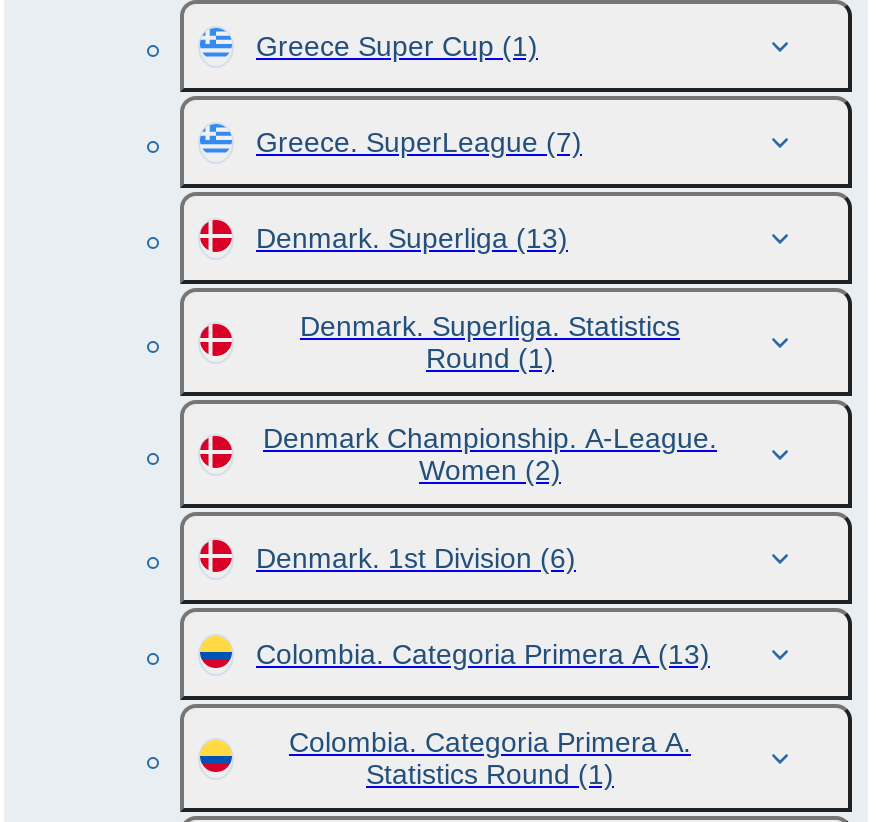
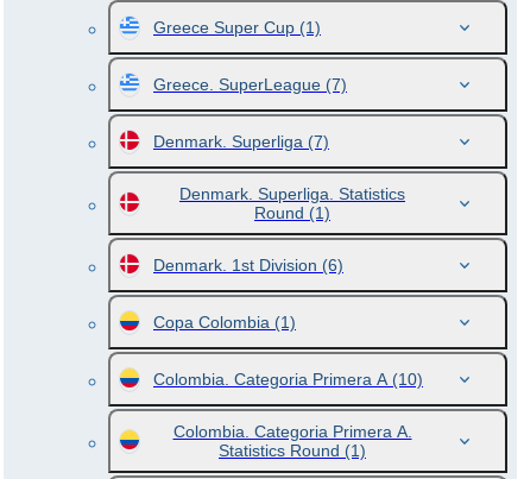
- Denmark. Superliga (13)
+ Denmark. Superliga (7)

- Denmark Championship. A-League.
- Women (2)

moved up: Denmark. 1st Division (6)

- Colombia. Categoria Primera A (13)
+ Copa Colombia (1)
+ Colombia. Categoria Primera A (10)
